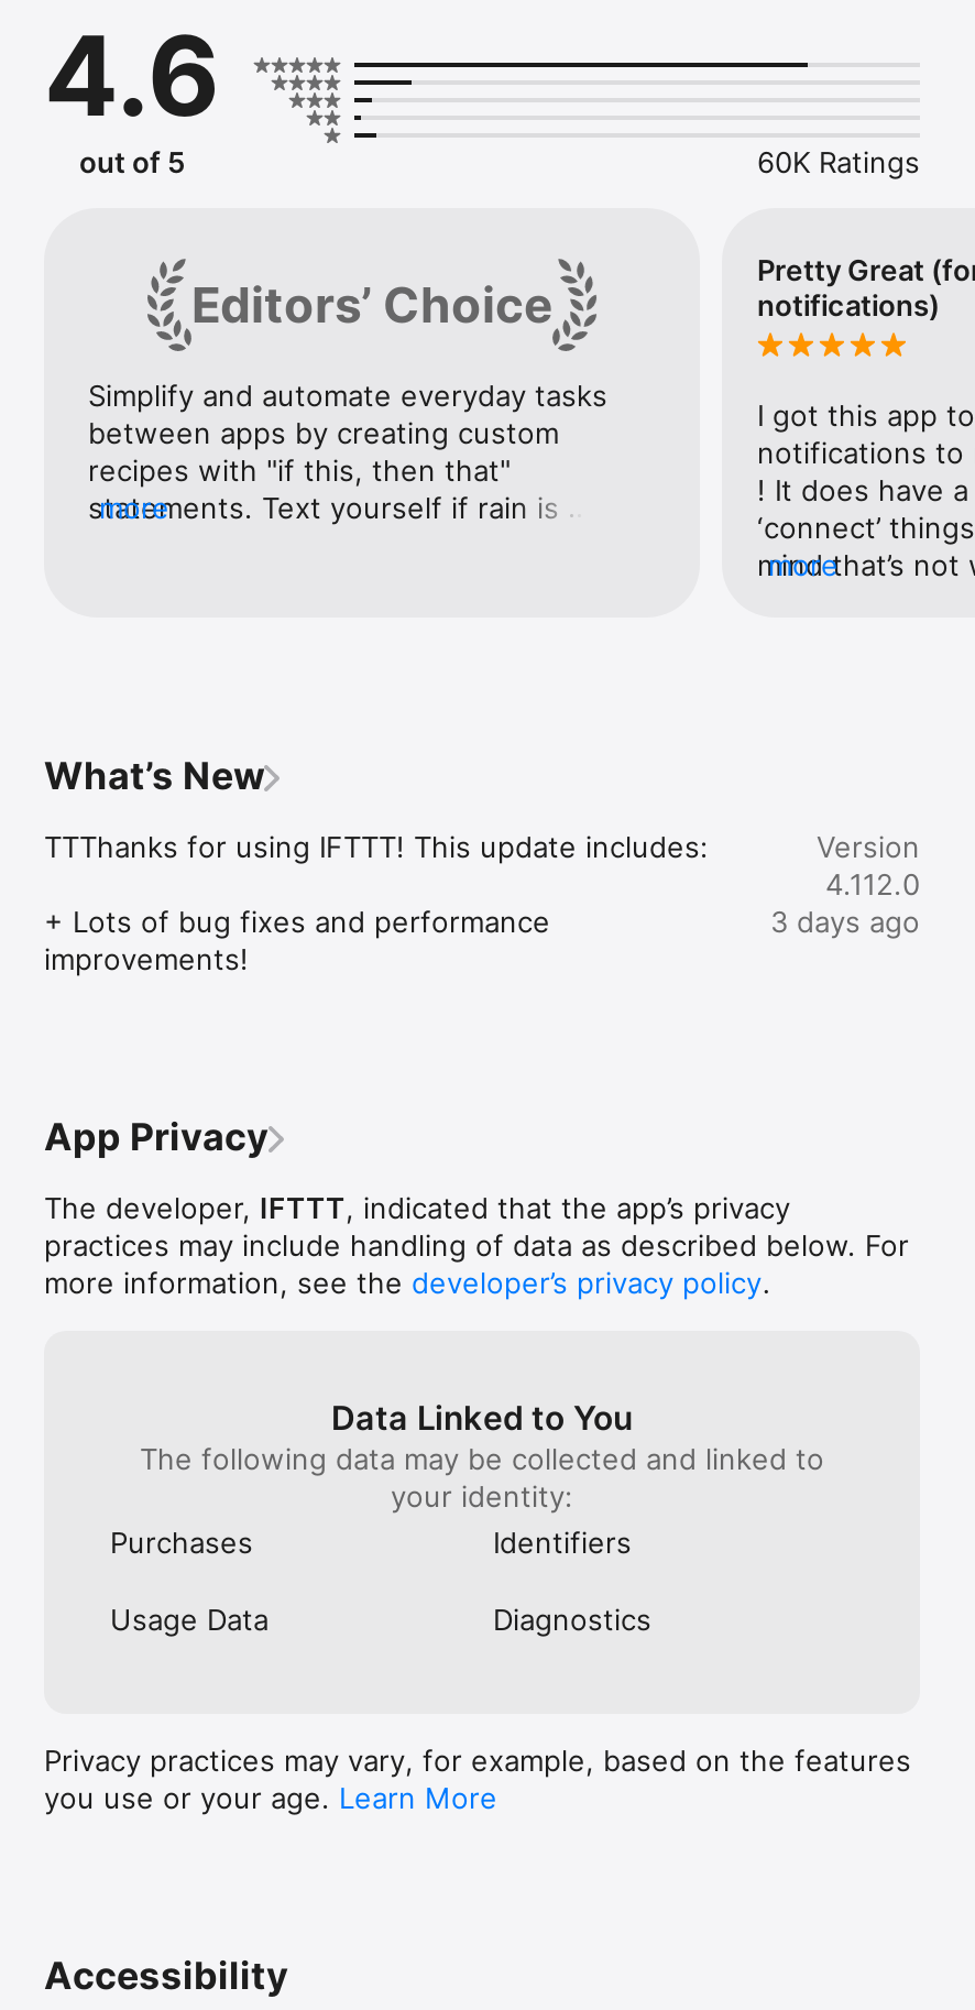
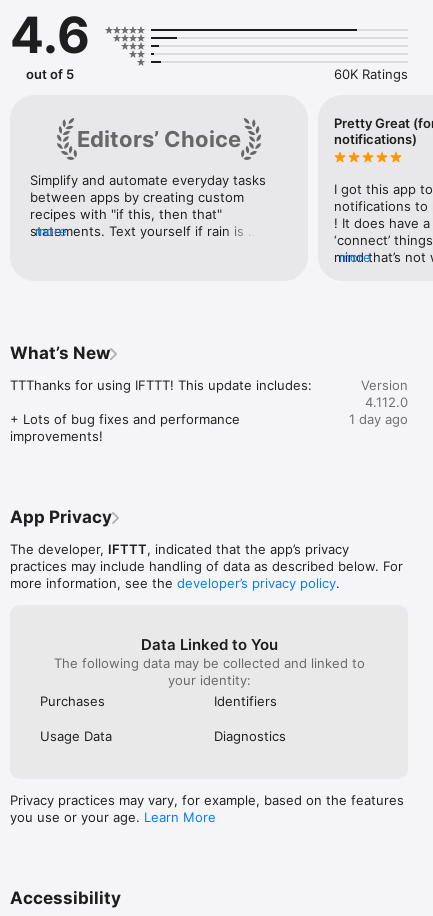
- 3 days ago
+ 1 day ago
